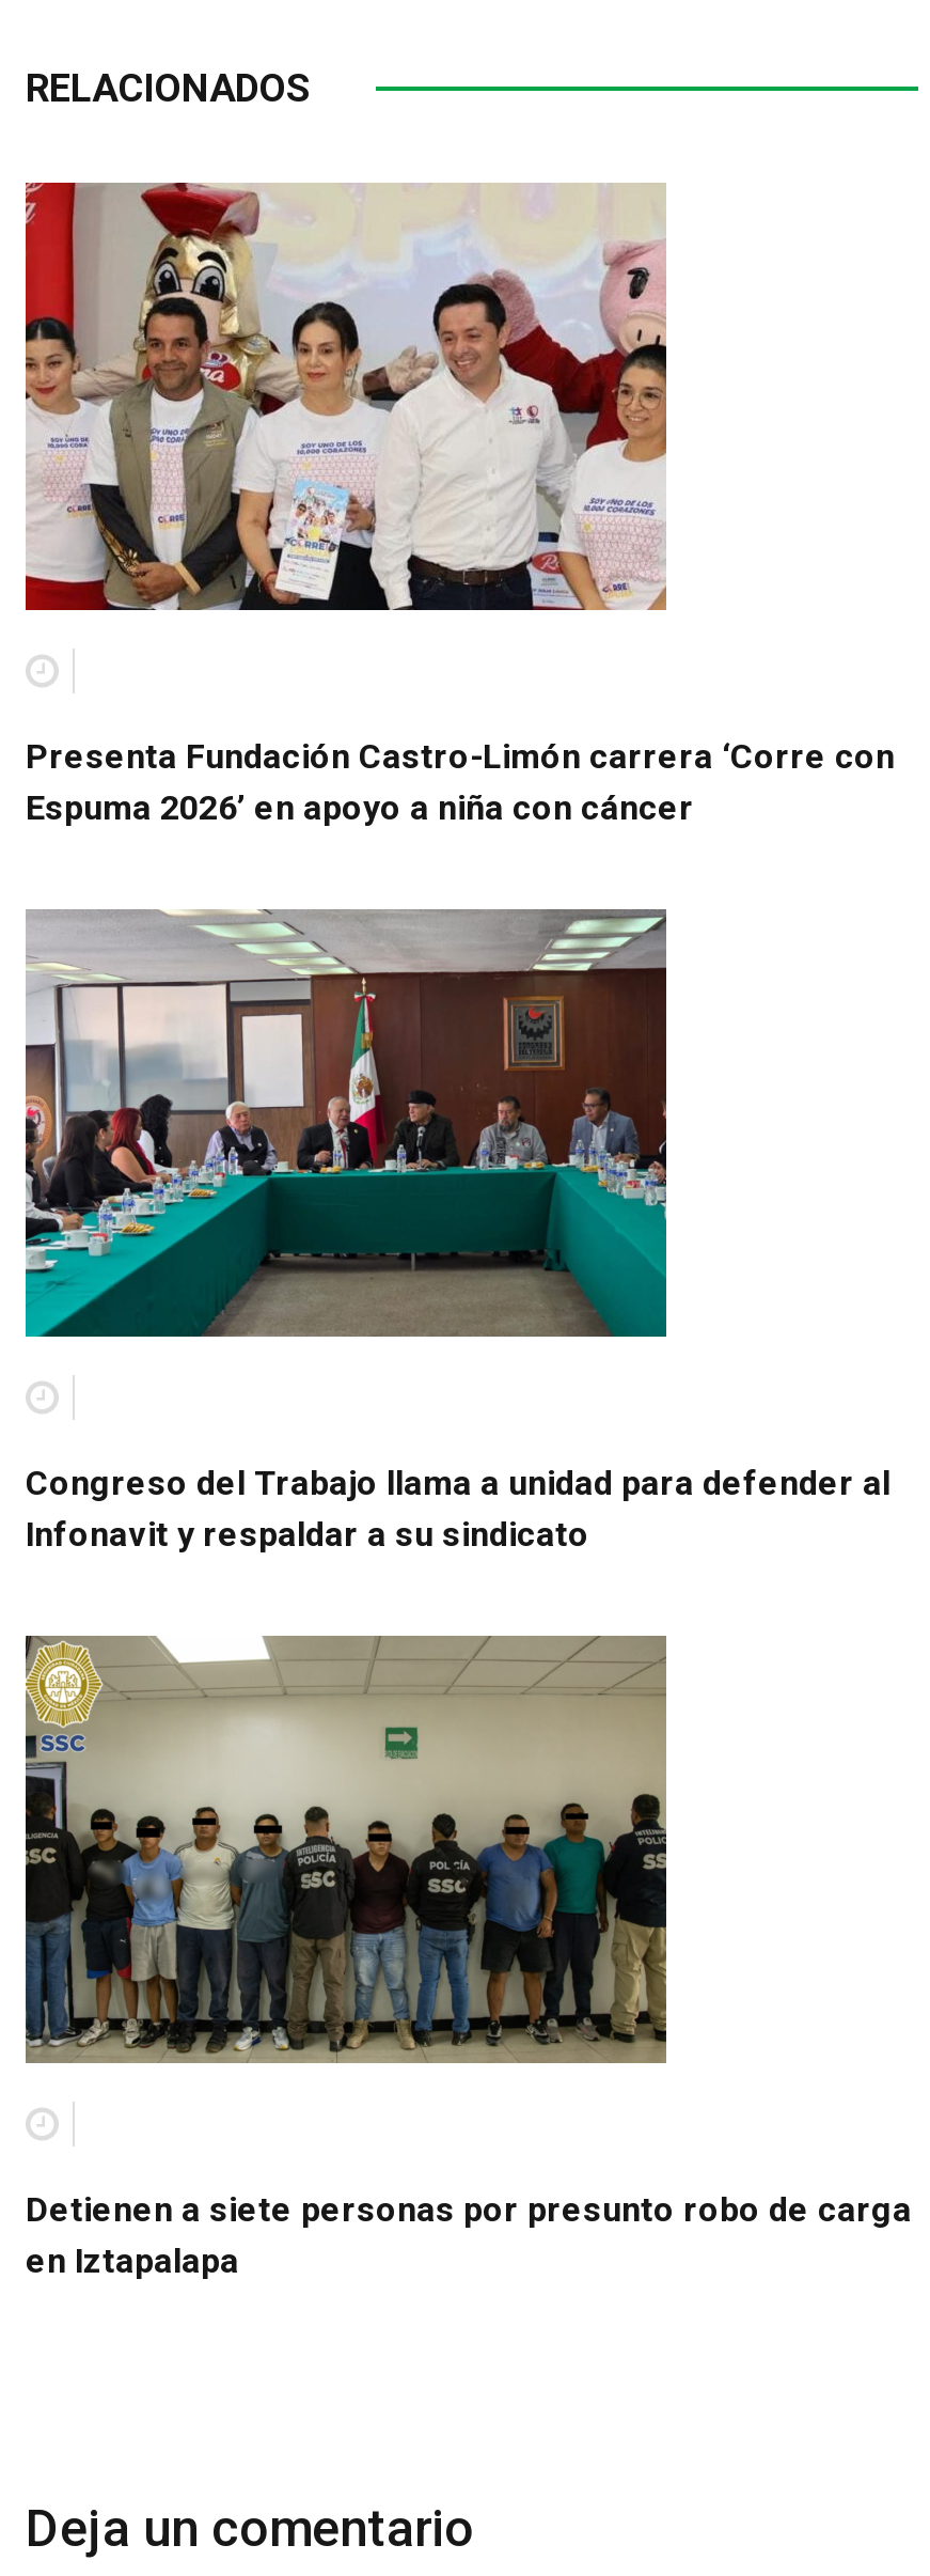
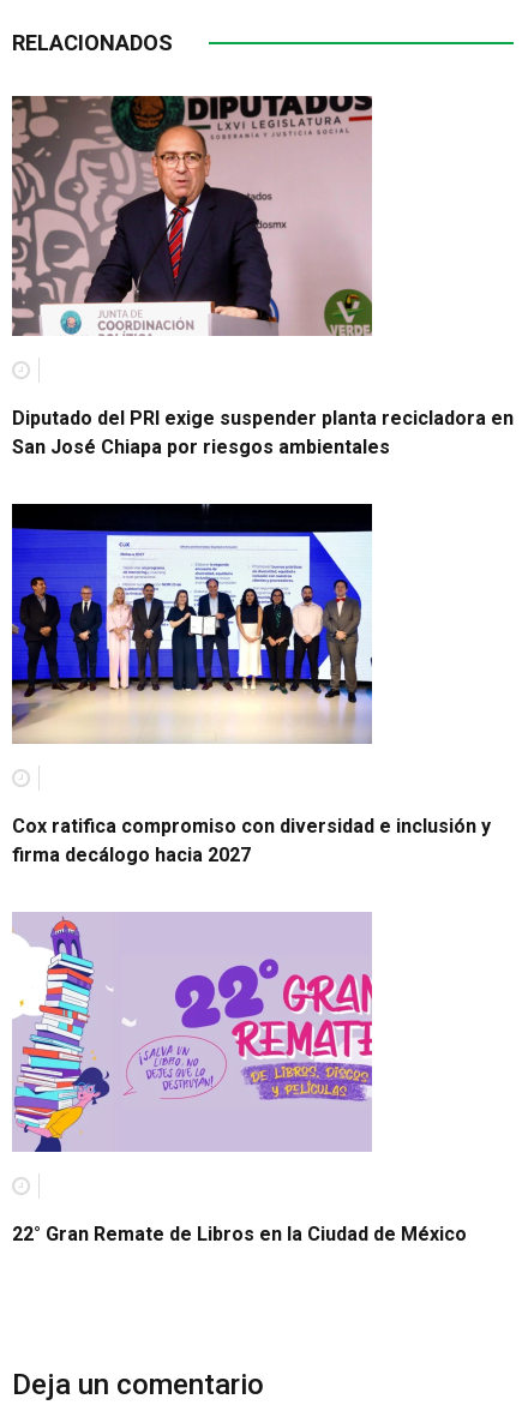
- [image]
+ [image]

- Presenta Fundación Castro-Limón carrera ‘Corre con
- Espuma 2026’ en apoyo a niña con cáncer
+ Diputado del PRI exige suspender planta recicladora en
+ San José Chiapa por riesgos ambientales

- [image]
+ [image]

- Congreso del Trabajo llama a unidad para defender al
- Infonavit y respaldar a su sindicato
+ Cox ratifica compromiso con diversidad e inclusión y
+ firma decálogo hacia 2027

- [image]
+ [image]

- Detienen a siete personas por presunto robo de carga
- en Iztapalapa
+ 22° Gran Remate de Libros en la Ciudad de México
